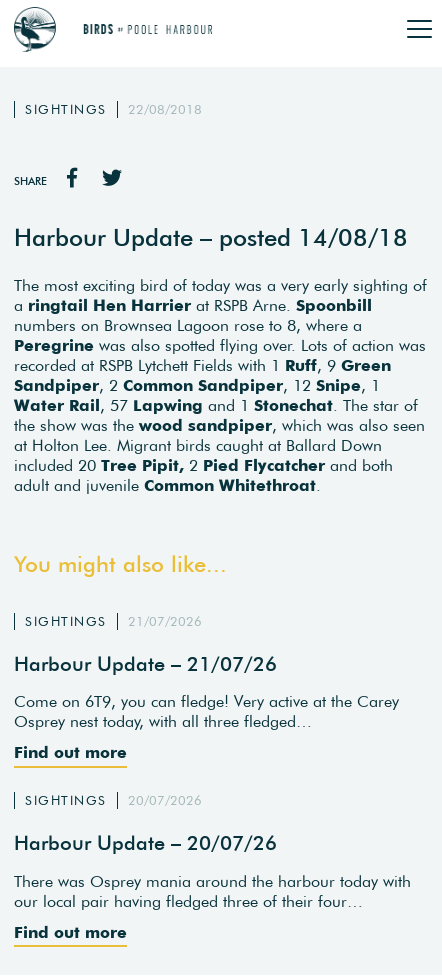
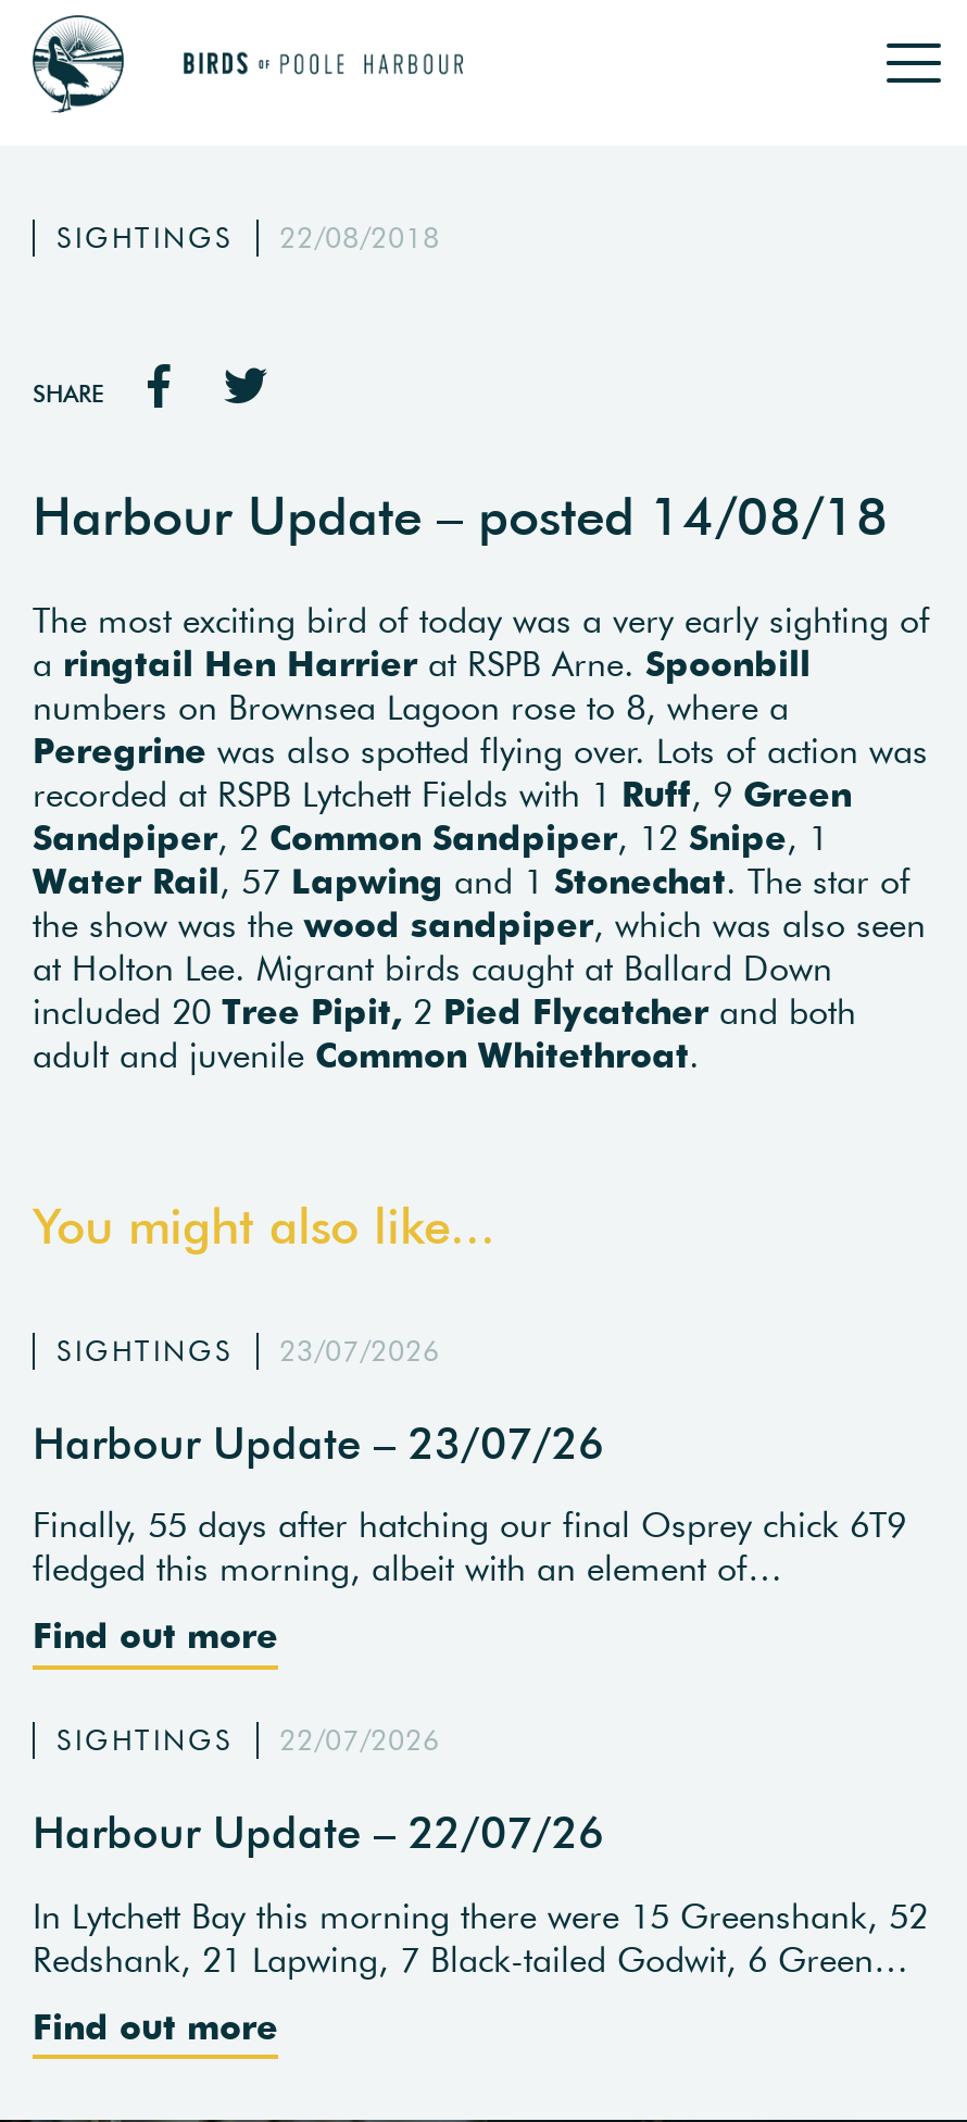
- SIGHTINGS 21/07/2026
+ SIGHTINGS 23/07/2026

- Harbour Update – 21/07/26
+ Harbour Update – 23/07/26

- Come on 6T9, you can fledge! Very active at the Carey
- Osprey nest today, with all three fledged…
+ Finally, 55 days after hatching our final Osprey chick 6T9
+ fledged this morning, albeit with an element of…

- SIGHTINGS 20/07/2026
+ SIGHTINGS 22/07/2026

- Harbour Update – 20/07/26
+ Harbour Update – 22/07/26

- There was Osprey mania around the harbour today with
- our local pair having fledged three of their four…
+ In Lytchett Bay this morning there were 15 Greenshank, 52
+ Redshank, 21 Lapwing, 7 Black-tailed Godwit, 6 Green…
